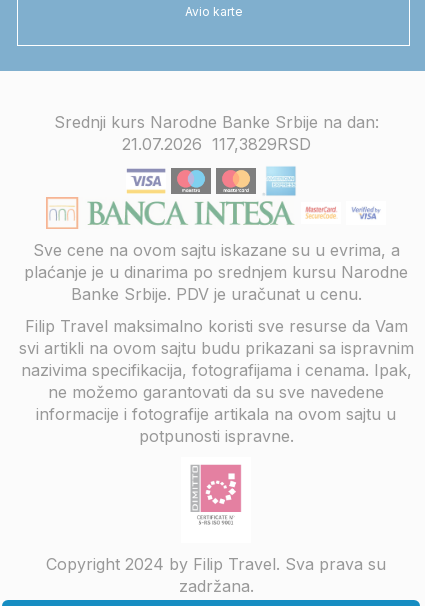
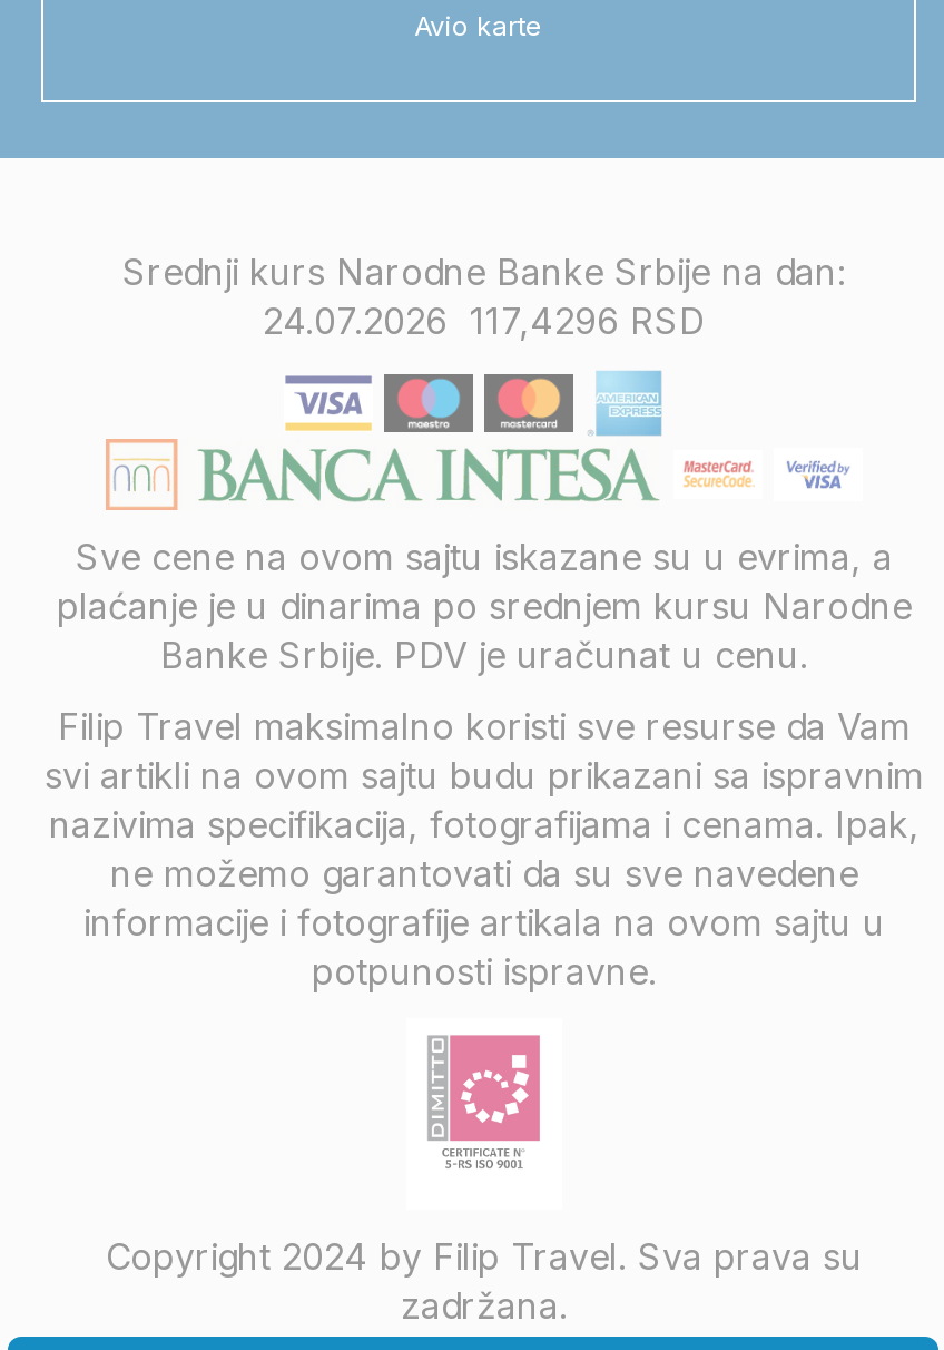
- 21.07.2026 117,3829 RSD
+ 24.07.2026 117,4296 RSD
